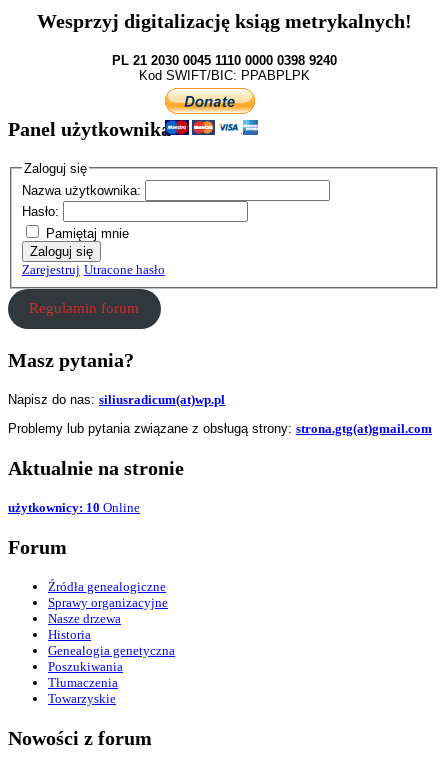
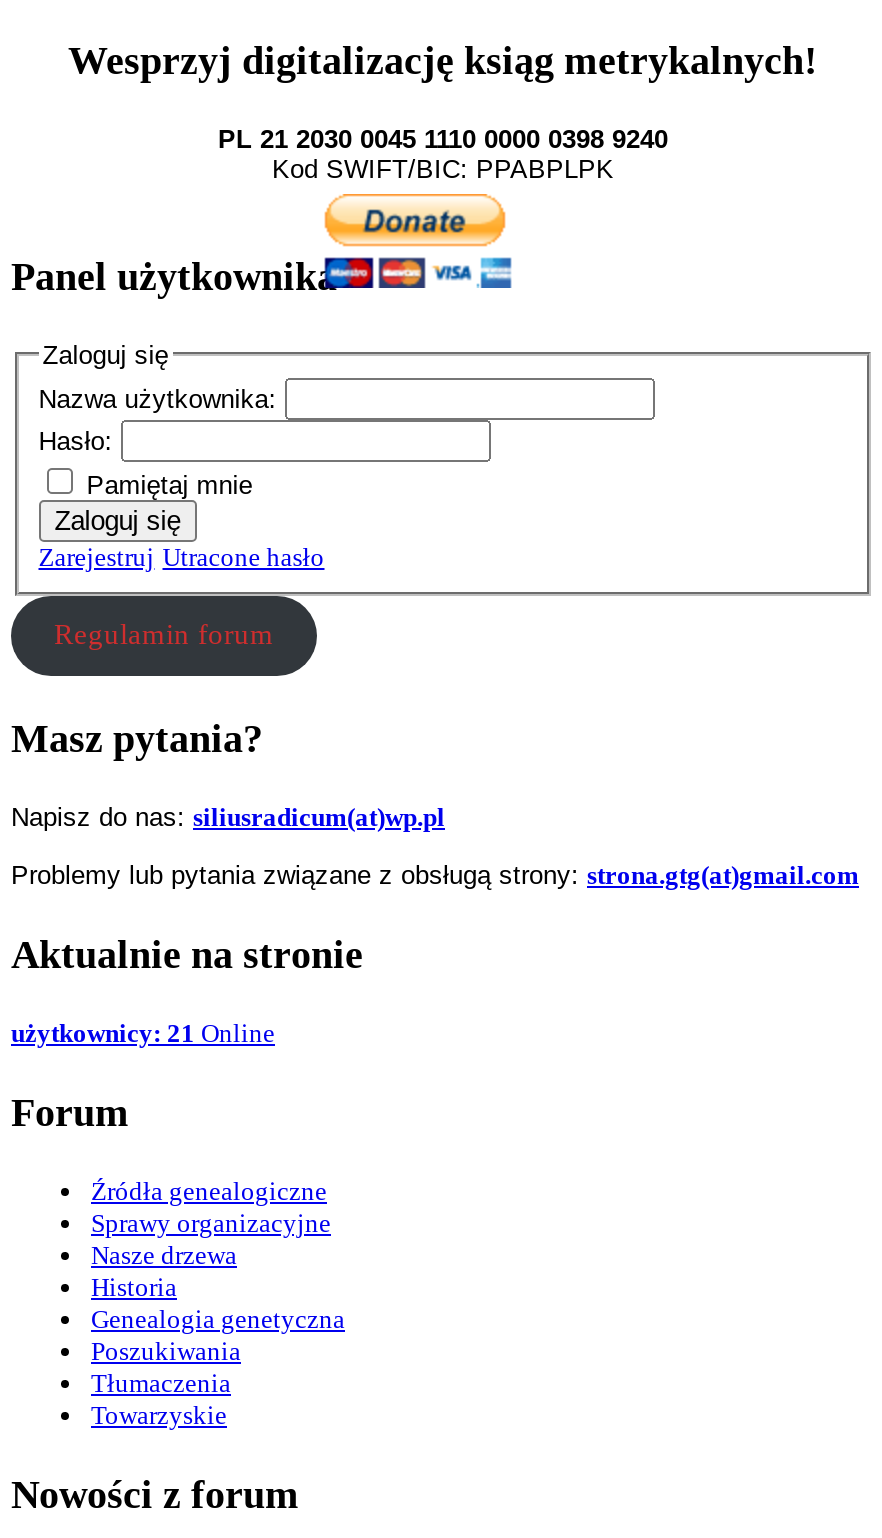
- użytkownicy: 10 Online
+ użytkownicy: 21 Online
